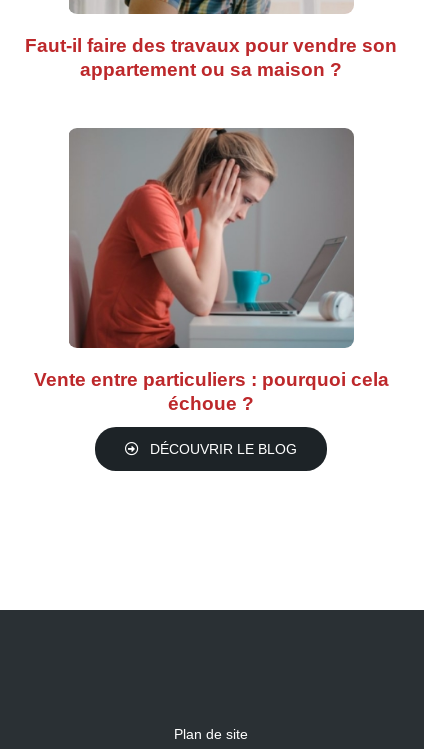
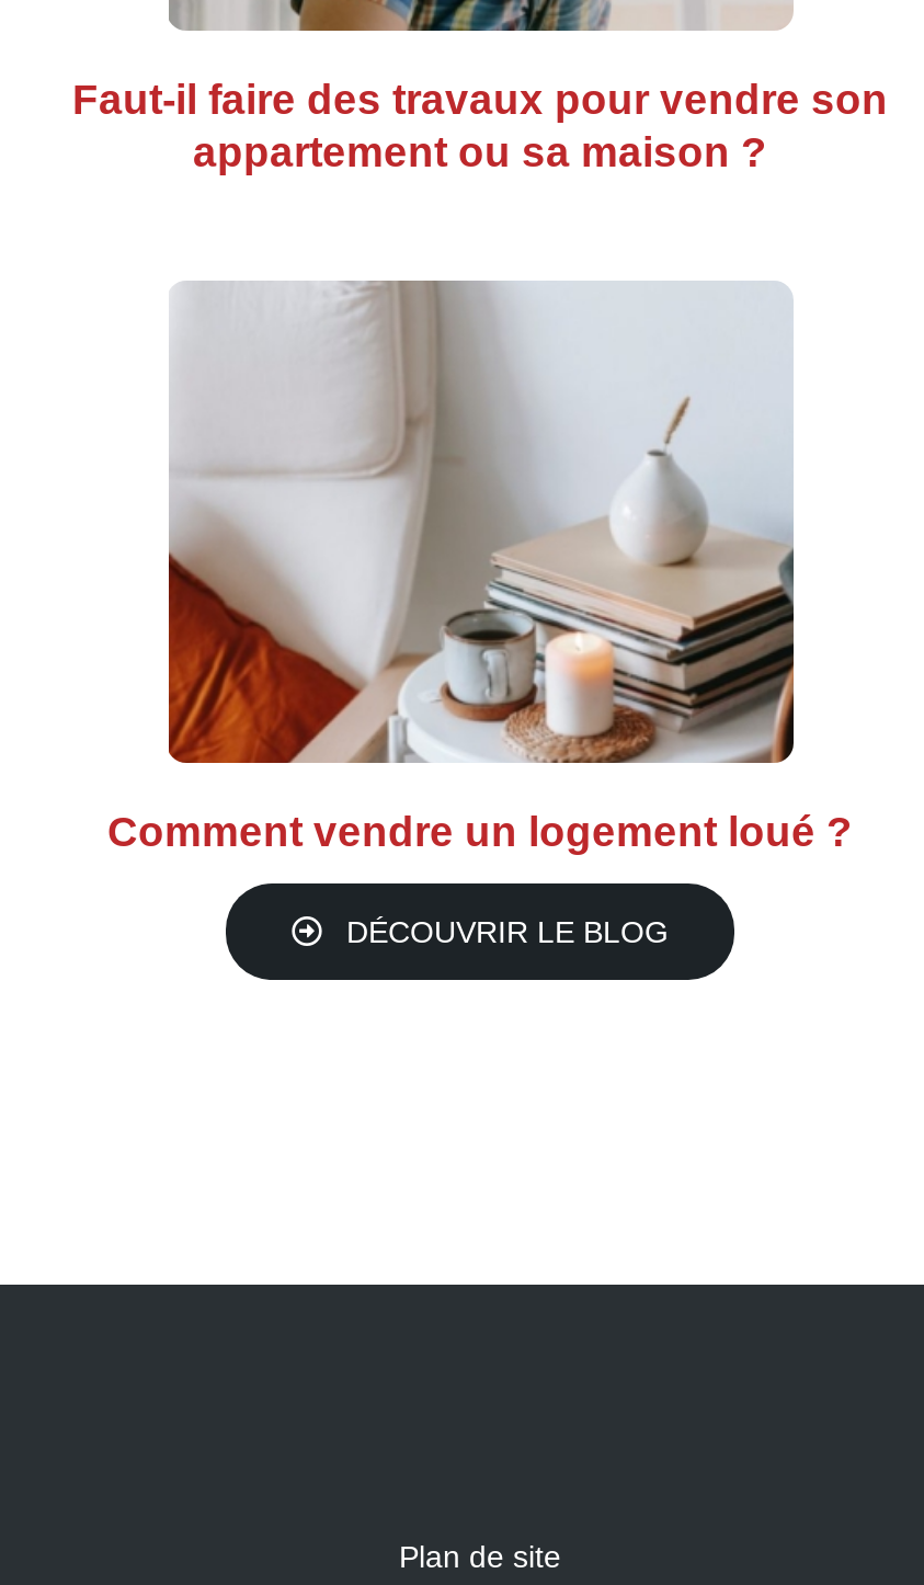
- [image]
- Vente entre particuliers : pourquoi cela
- échoue ?
+ [image]
+ Comment vendre un logement loué ?
